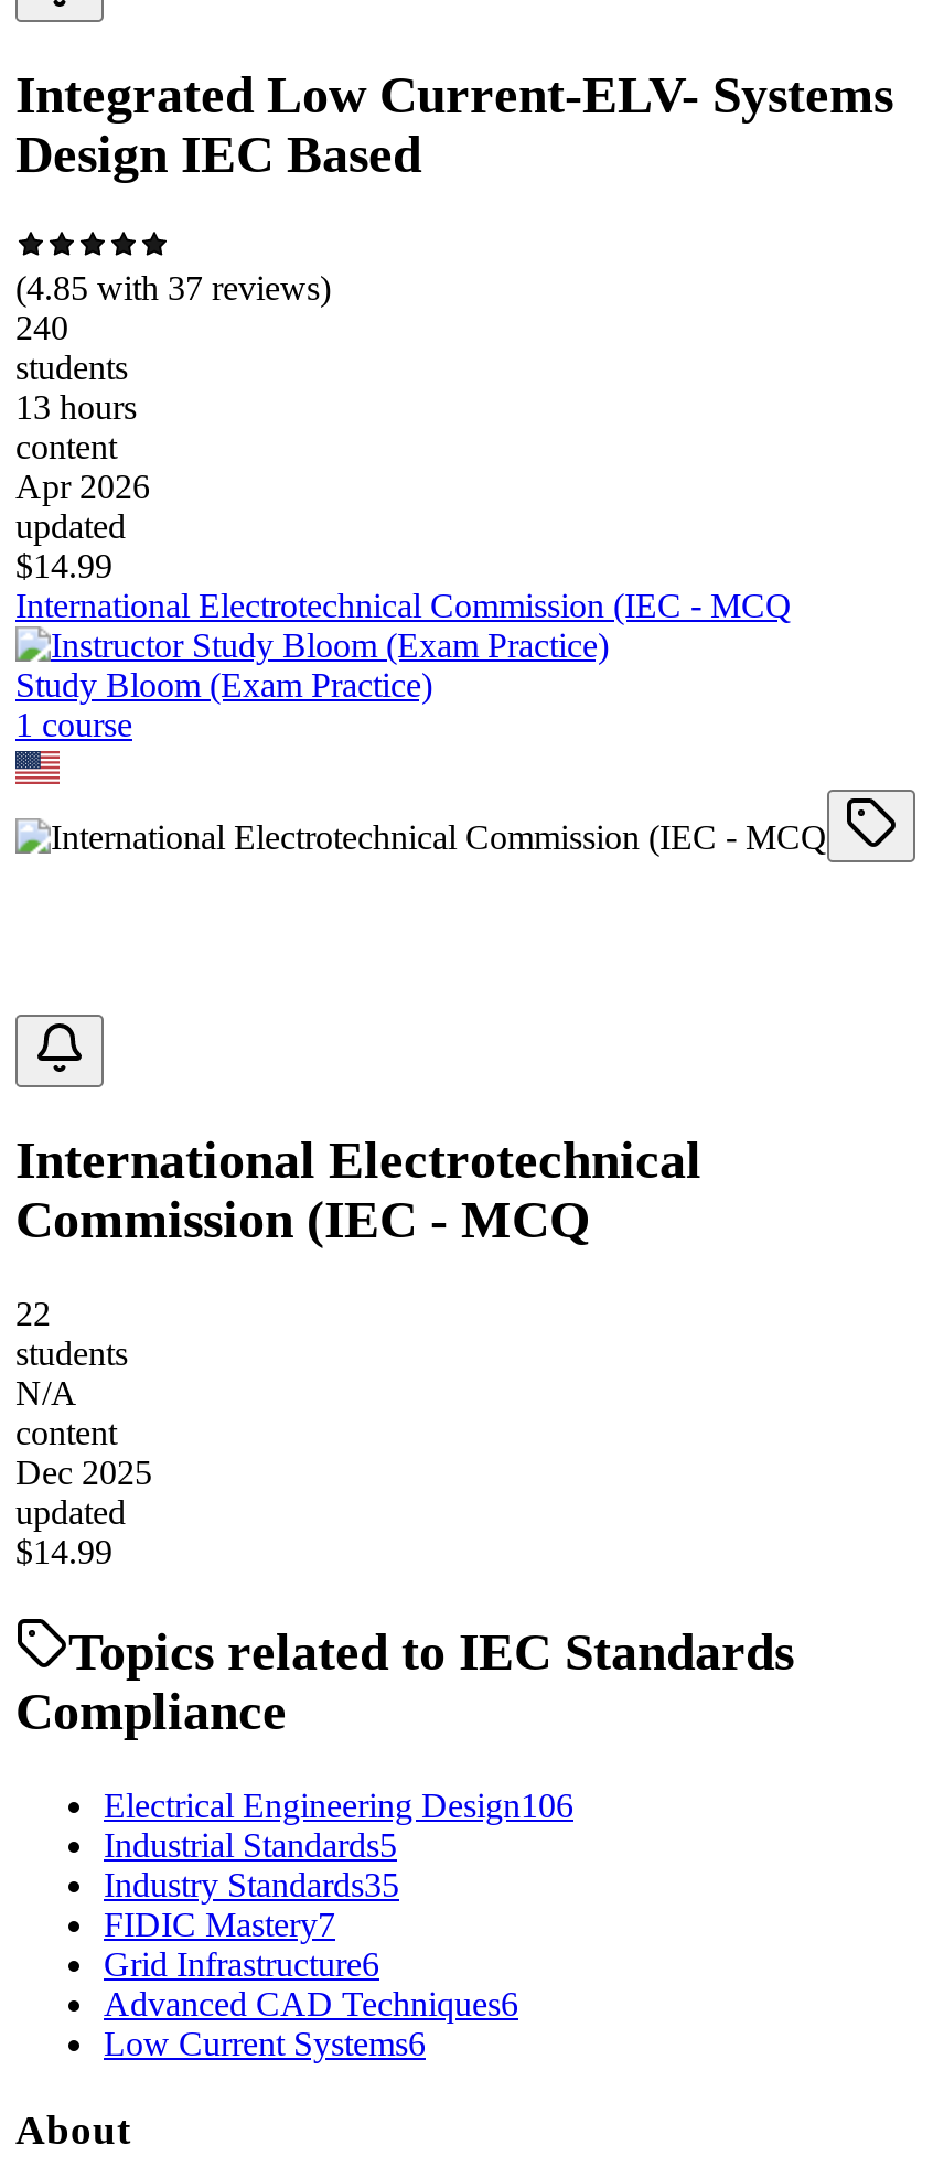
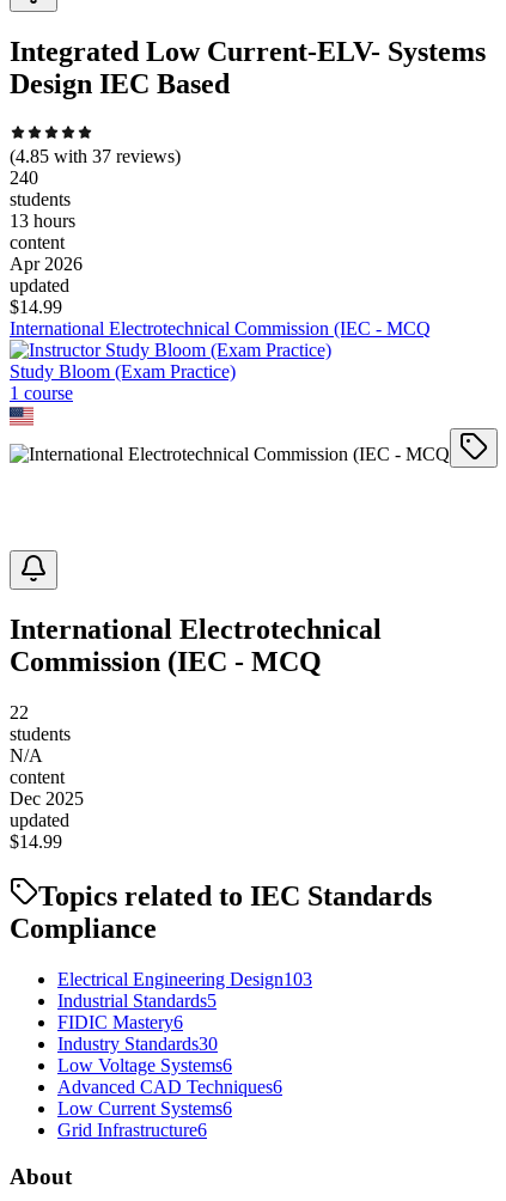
- Electrical Engineering Design106
+ Electrical Engineering Design103

- Industry Standards35
- FIDIC Mastery7
+ FIDIC Mastery6
+ Industry Standards30
+ Low Voltage Systems6

moved down: Grid Infrastructure6
